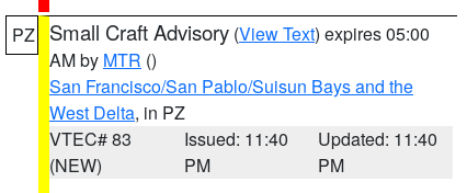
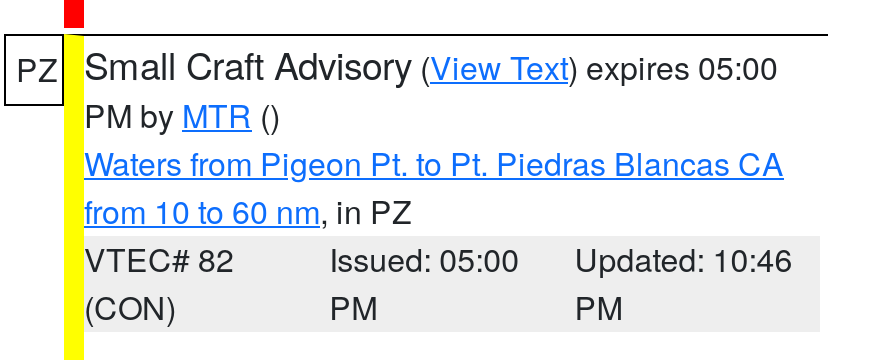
- AM by MTR ()
- San Francisco/San Pablo/Suisun Bays and the
- West Delta, in PZ
- VTEC# 83
- (NEW)
+ PM by MTR ()
+ Waters from Pigeon Pt. to Pt. Piedras Blancas CA
+ from 10 to 60 nm, in PZ
+ VTEC# 82
+ (CON)

- Issued: 11:40
+ Issued: 05:00

- Updated: 11:40
+ Updated: 10:46
